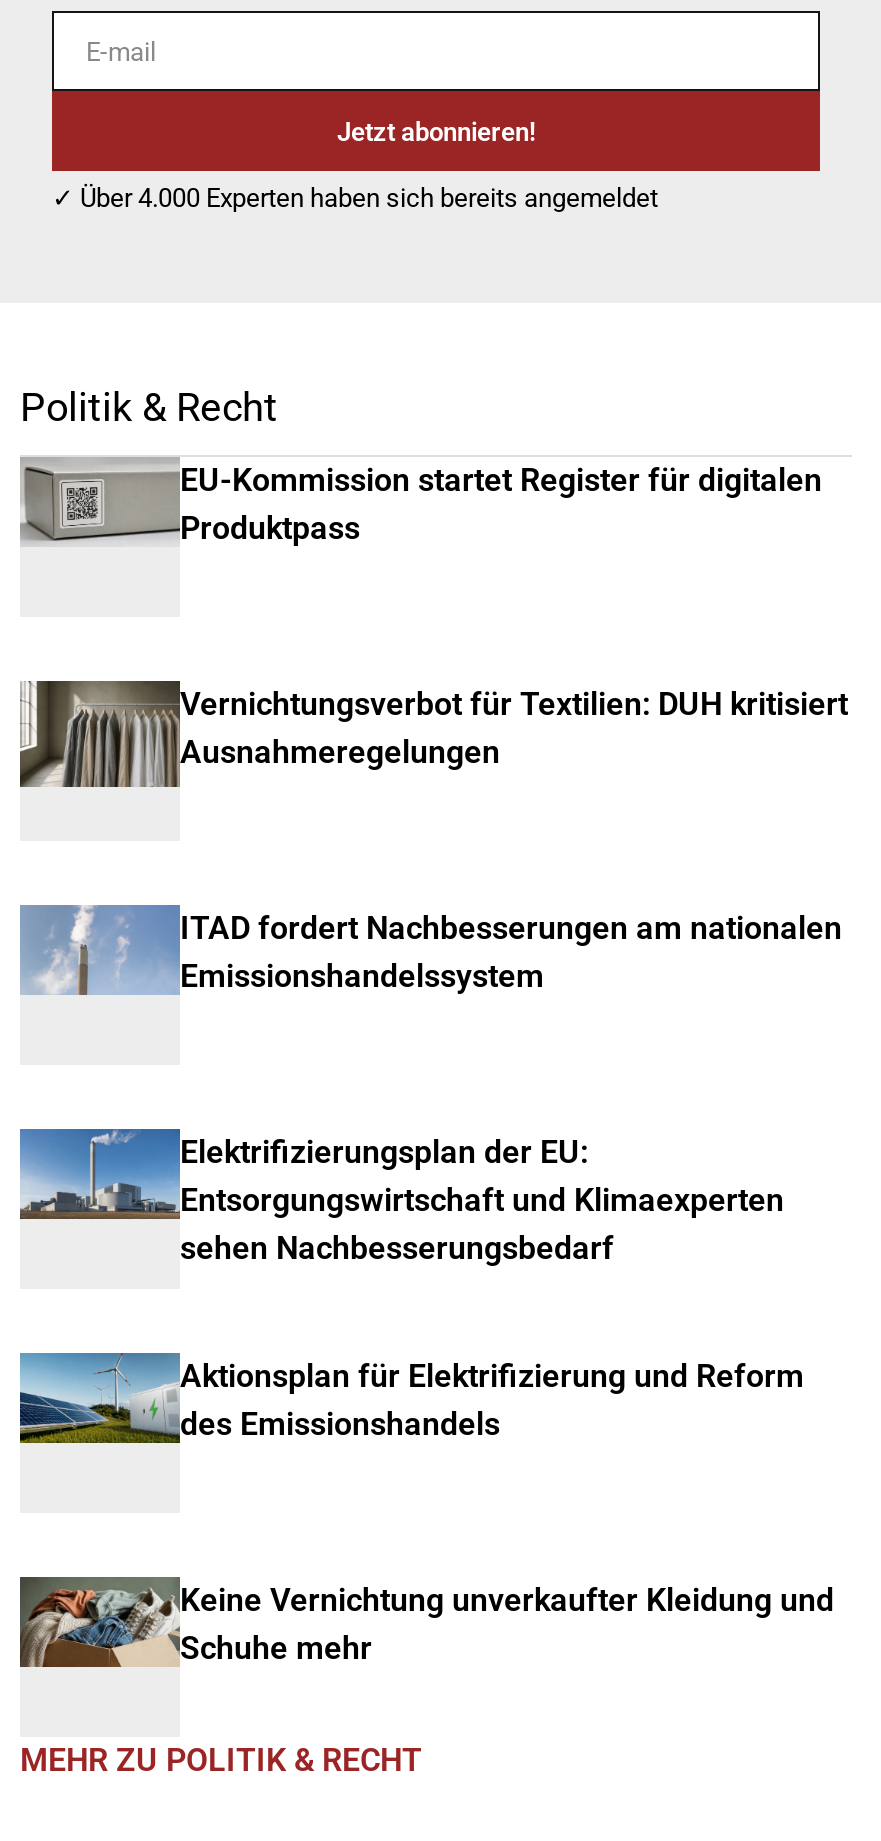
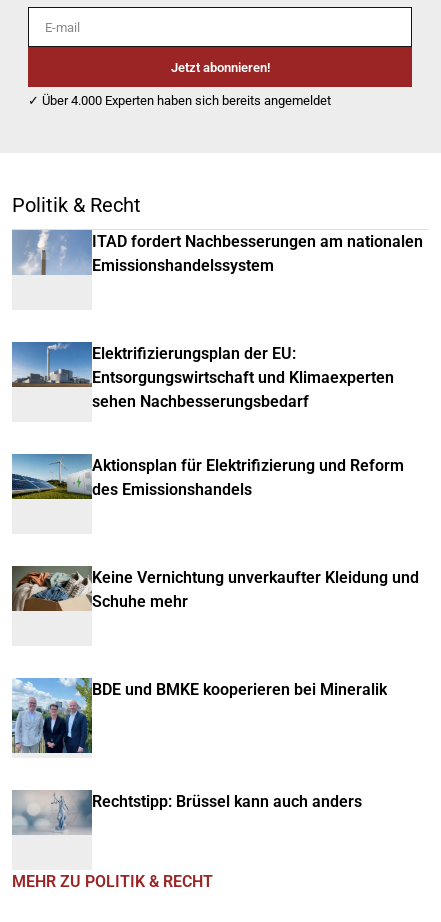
- [image]
- EU-Kommission startet Register für digitalen
- Produktpass

- [image]
- Vernichtungsverbot für Textilien: DUH kritisiert
- Ausnahmeregelungen

moved up: [image] | ITAD fordert Nachbesserungen am nationalen | Emissionshandelssystem | ... | Keine Vernichtung unverkaufter Kleidung und | Schuhe mehr

+ [image]
+ BDE und BMKE kooperieren bei Mineralik

+ [image]
+ Rechtstipp: Brüssel kann auch anders
